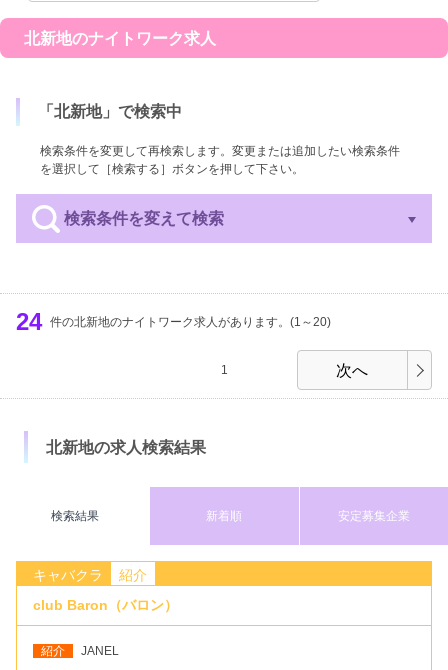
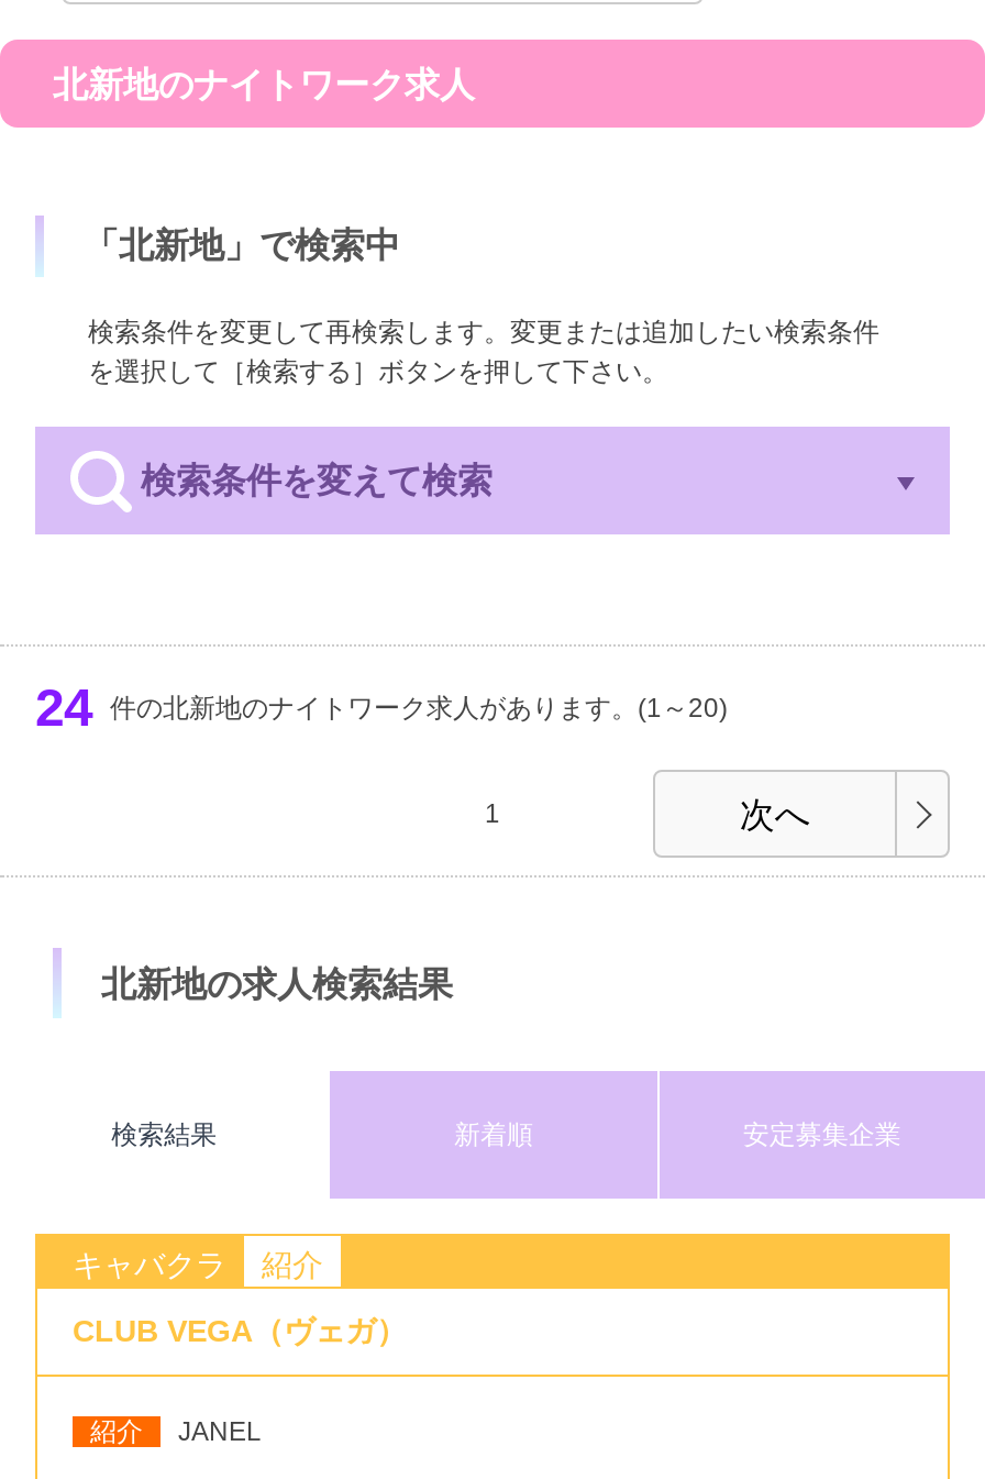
- club Baron（バロン）
+ CLUB VEGA（ヴェガ）
